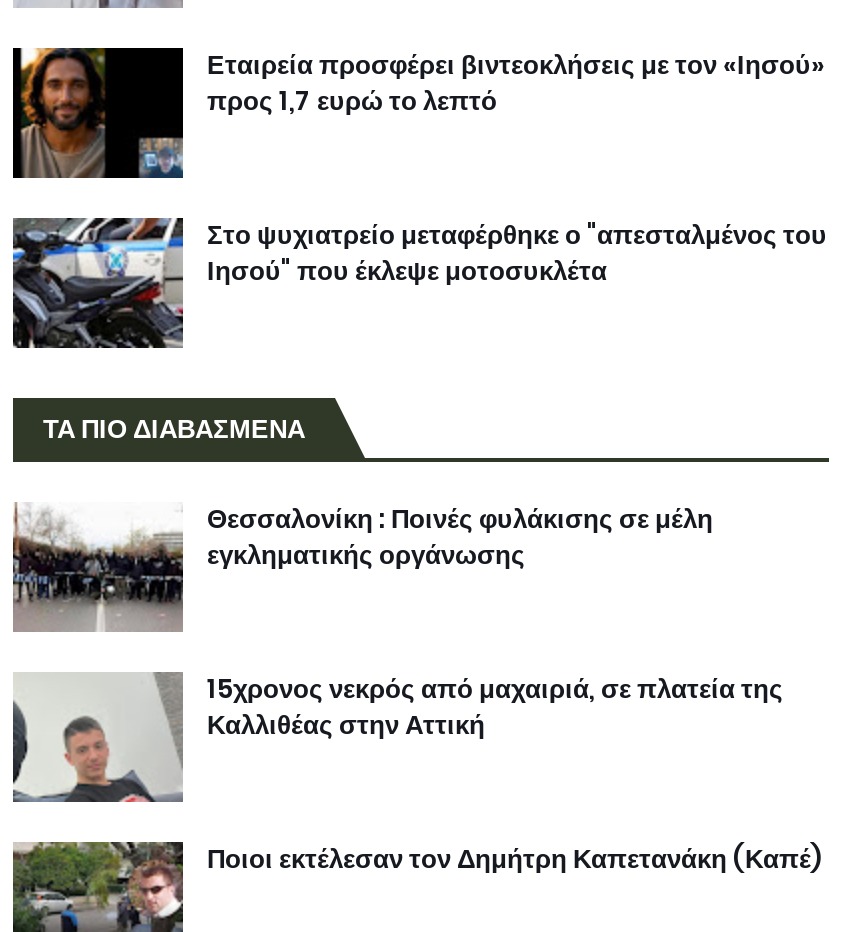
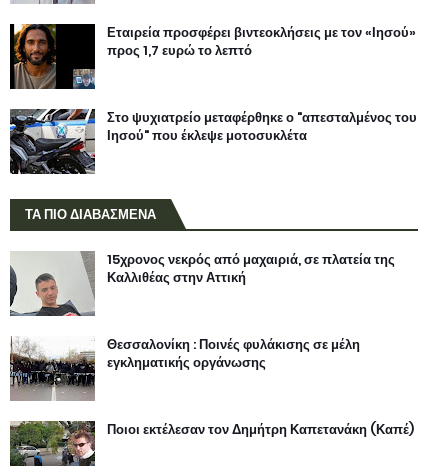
moved down: [image] | Θεσσαλονίκη : Ποινές φυλάκισης σε μέλη | εγκληματικής οργάνωσης

moved up: [image] | 15χρονος νεκρός από μαχαιριά, σε πλατεία της | Καλλιθέας στην Αττική
